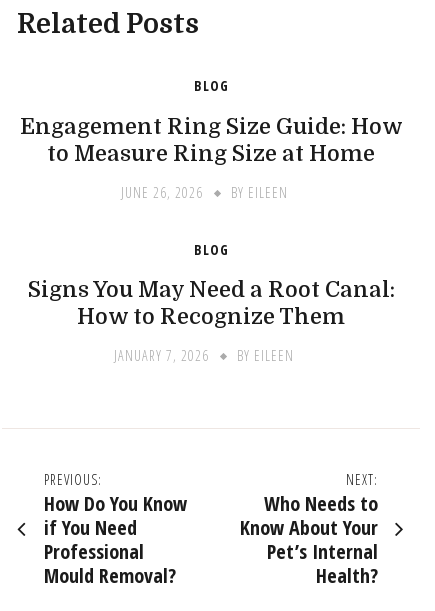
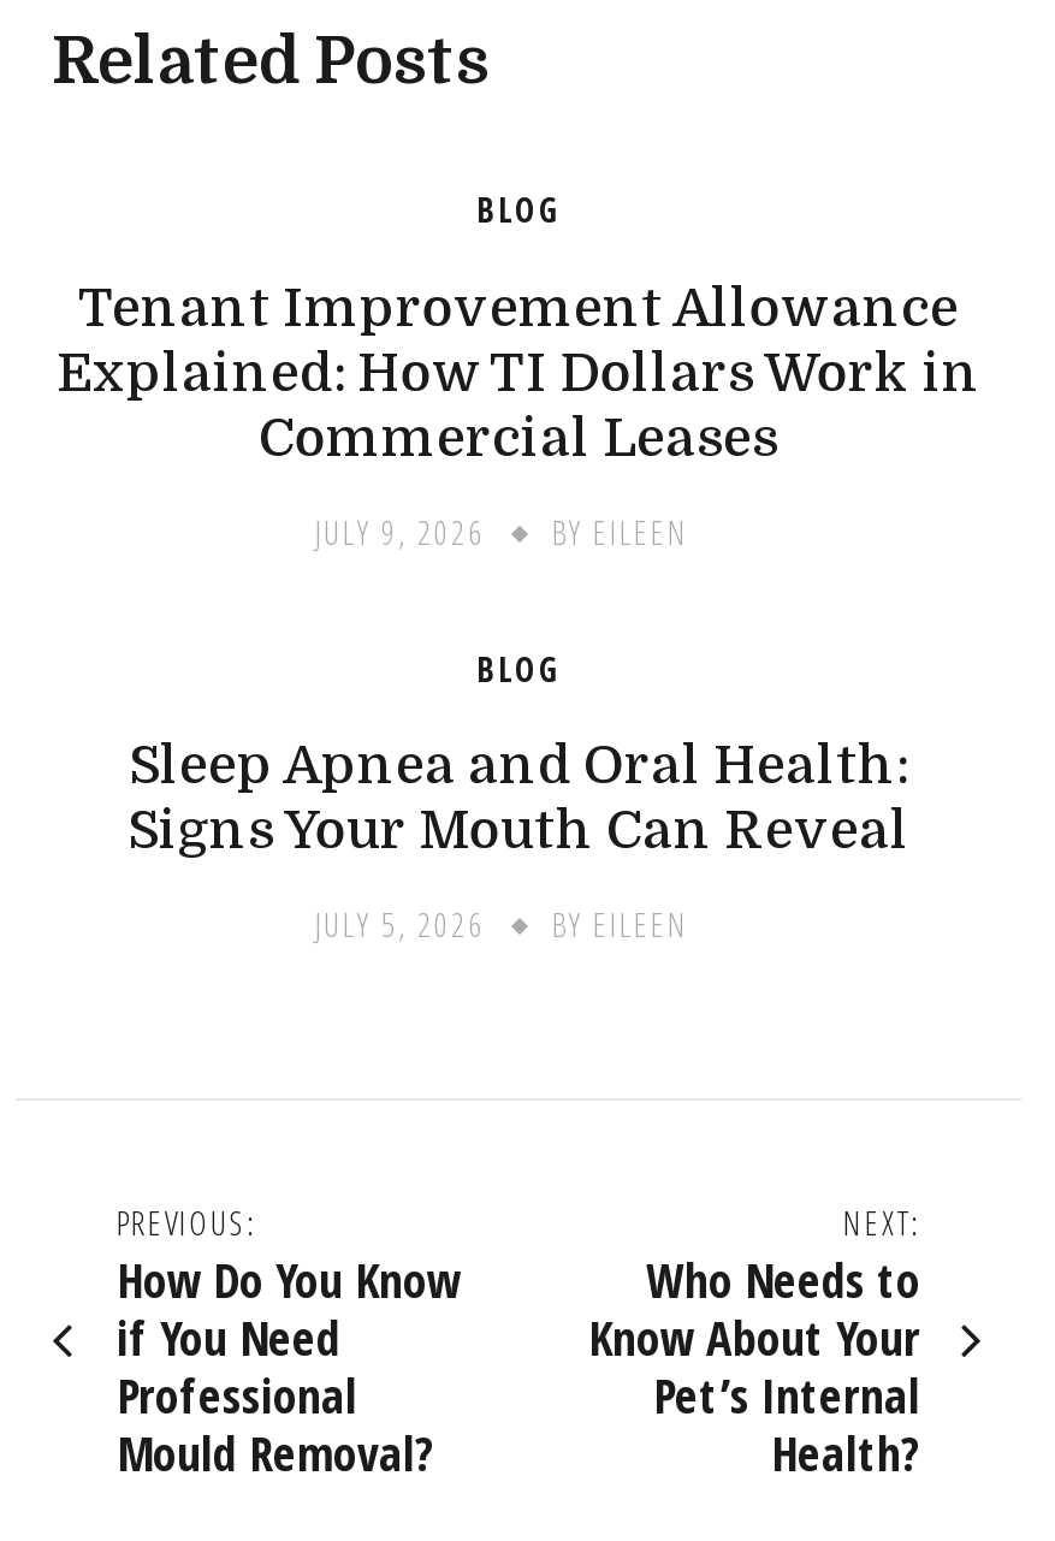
- Engagement Ring Size Guide: How
- to Measure Ring Size at Home
+ Tenant Improvement Allowance
+ Explained: How TI Dollars Work in
+ Commercial Leases

- JUNE 26, 2026 BY EILEEN
+ JULY 9, 2026 BY EILEEN

- Signs You May Need a Root Canal:
- How to Recognize Them
+ Sleep Apnea and Oral Health:
+ Signs Your Mouth Can Reveal

- JANUARY 7, 2026 BY EILEEN
+ JULY 5, 2026 BY EILEEN
